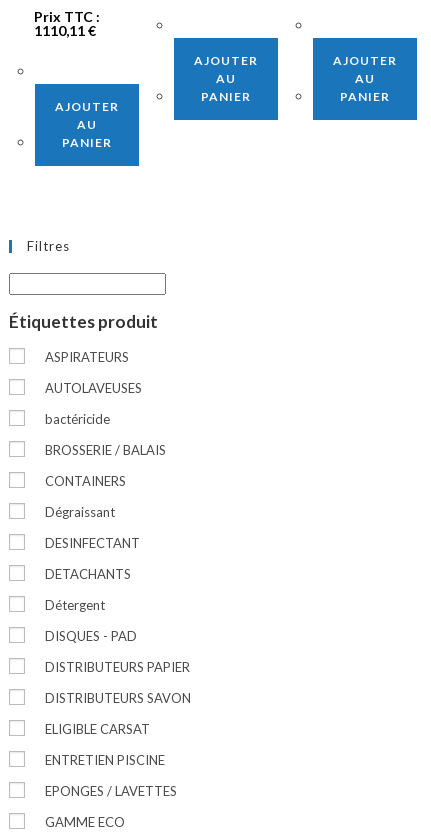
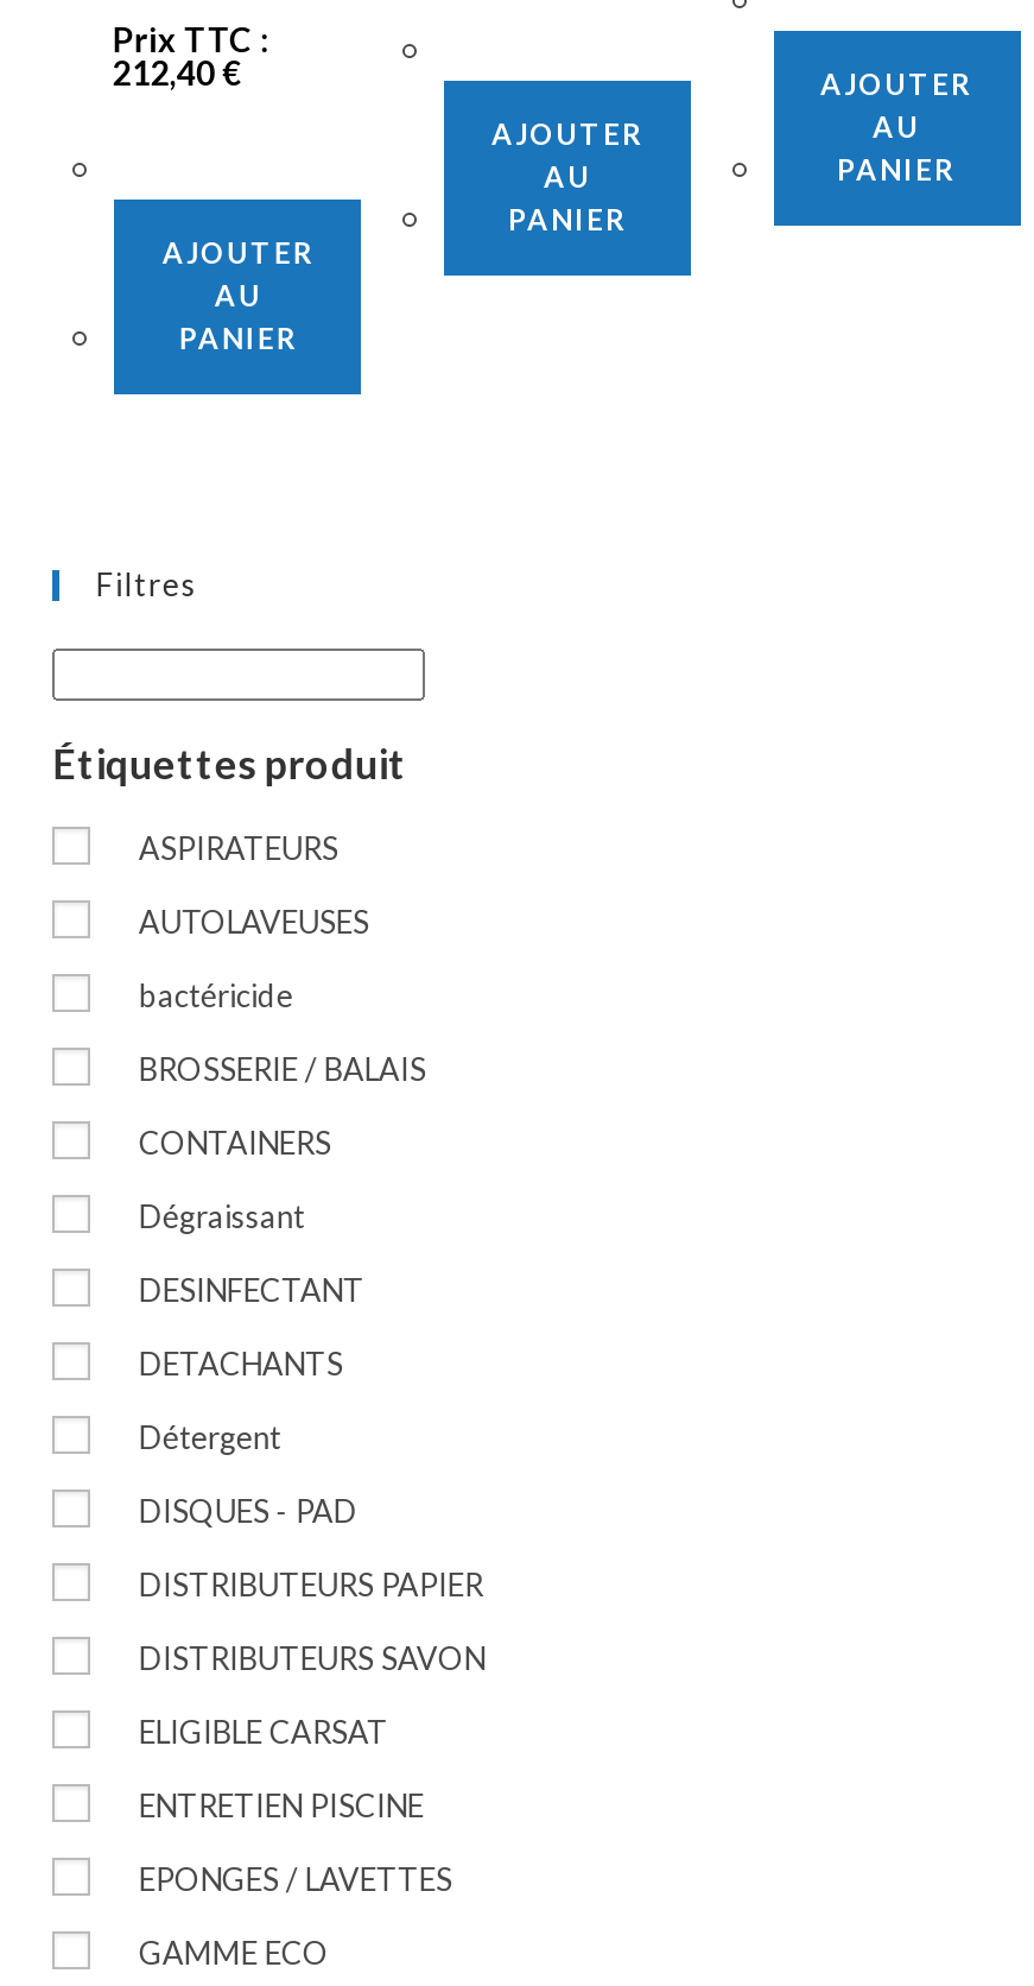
- 1110,11€
+ 212,40€

moved up: AJOUTER | AU | PANIER
